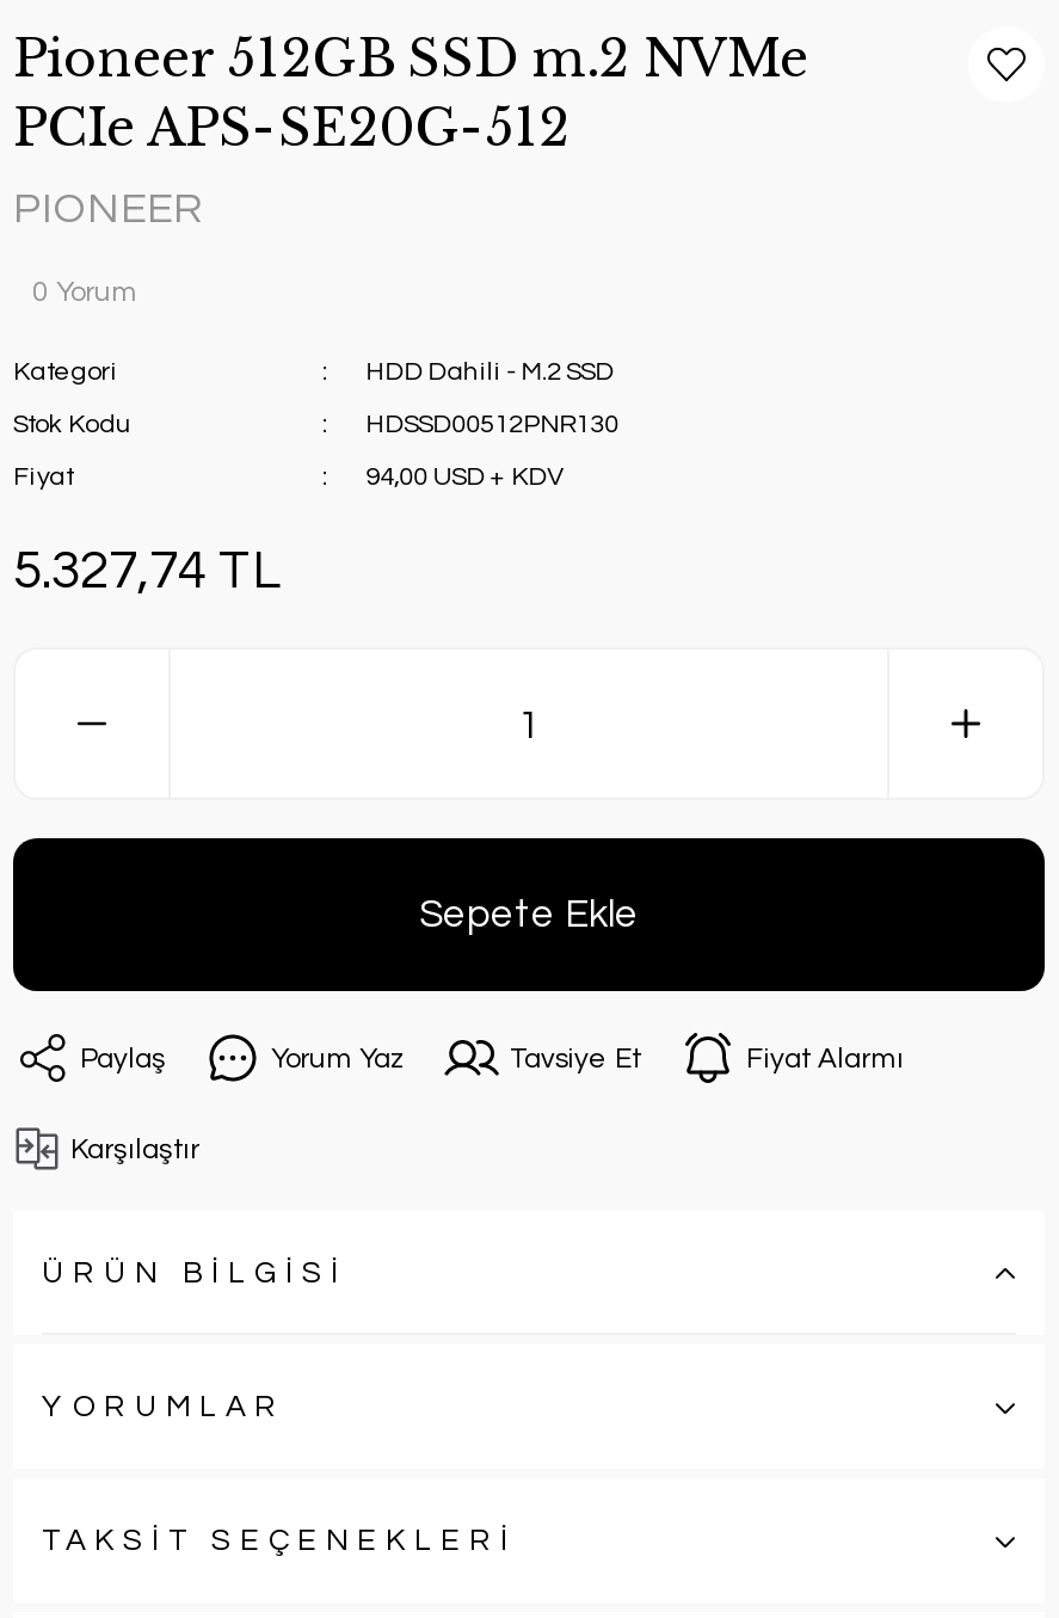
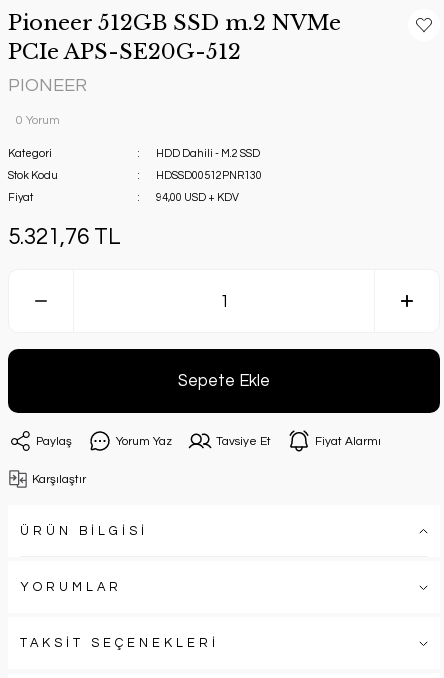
- 5.327,74 TL
+ 5.321,76 TL
